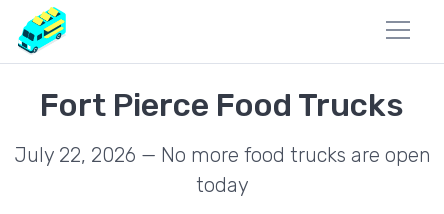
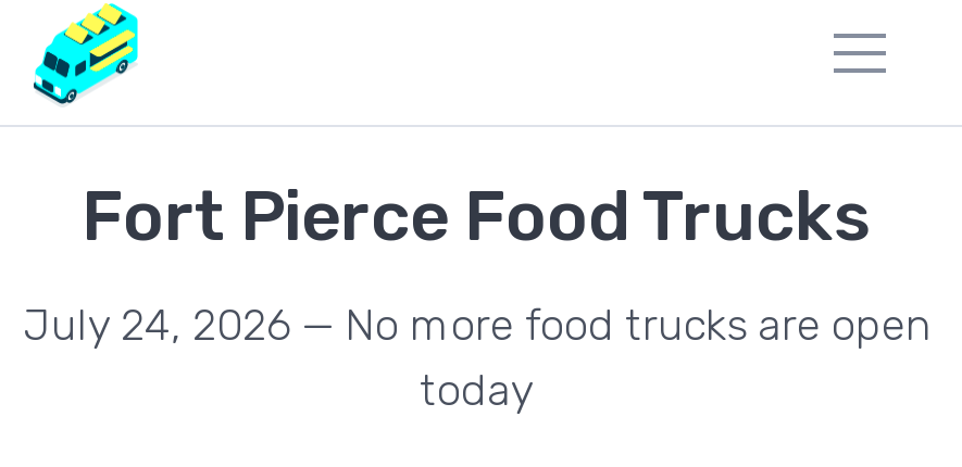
- July 22, 2026 — No more food trucks are open
+ July 24, 2026 — No more food trucks are open
